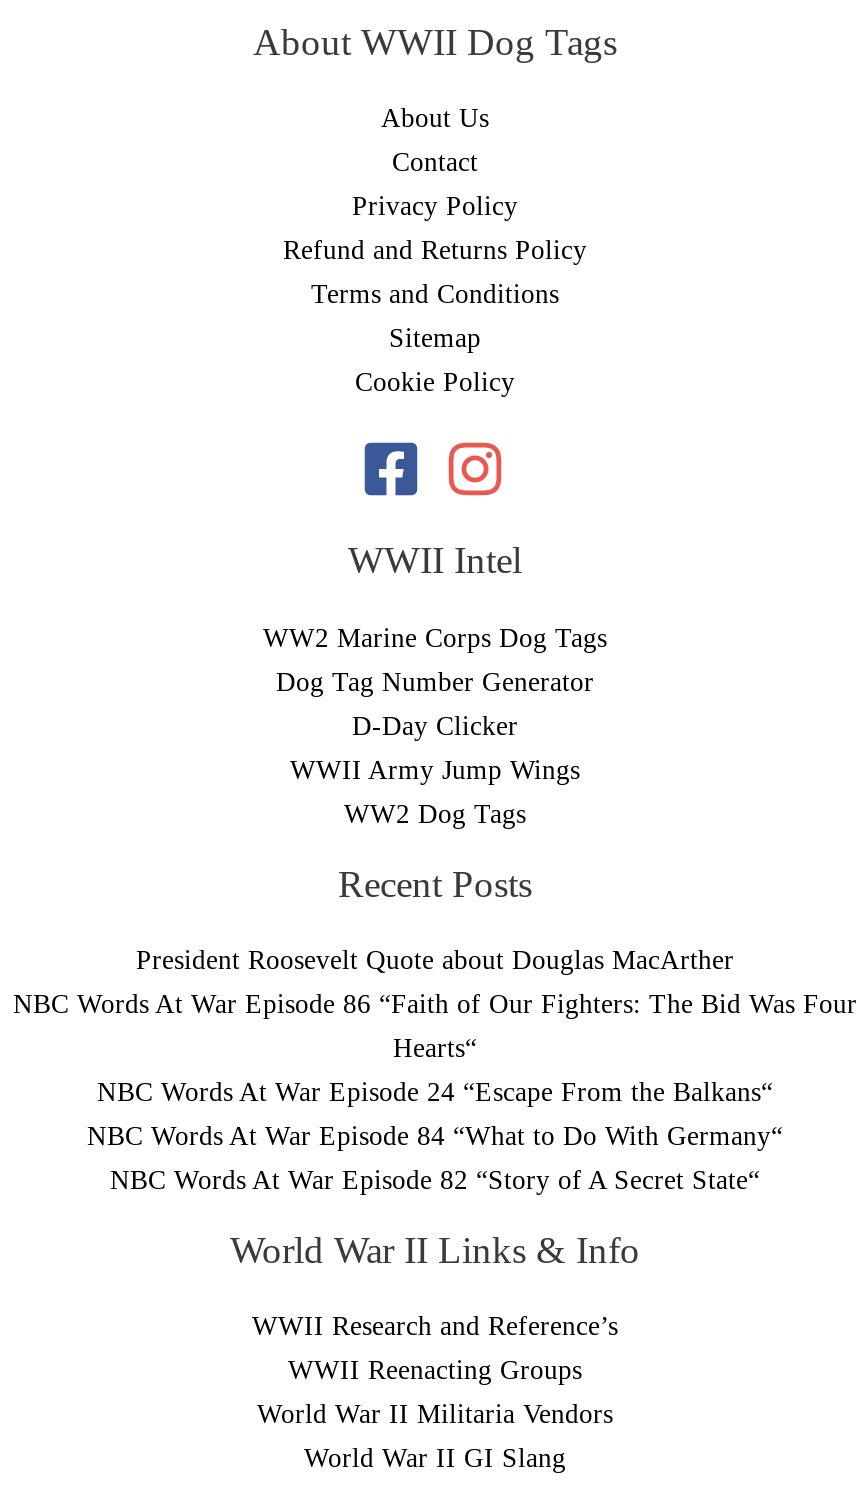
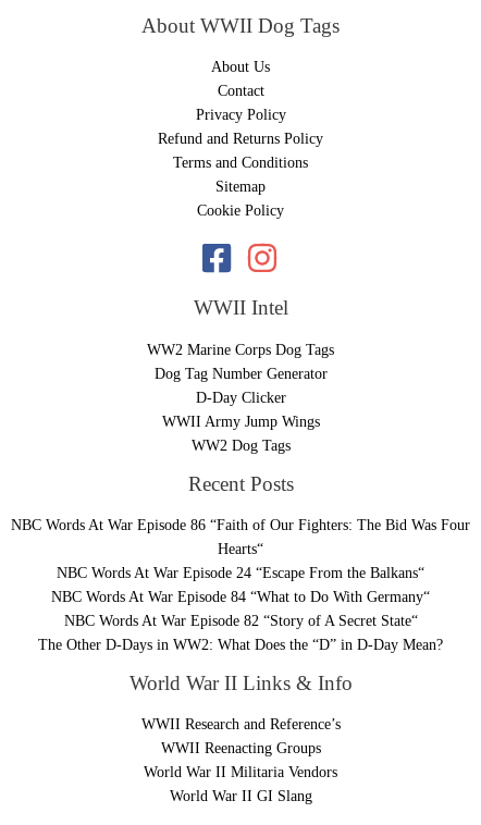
- President Roosevelt Quote about Douglas MacArther

moved up: NBC Words At War Episode 86 “Faith of Our Fighters: The Bid Was Four | Hearts“ | NBC Words At War Episode 24 “Escape From the Balkans“ | NBC Words At War Episode 84 “What to Do With Germany“ | NBC Words At War Episode 82 “Story of A Secret State“

+ The Other D-Days in WW2: What Does the “D” in D-Day Mean?
